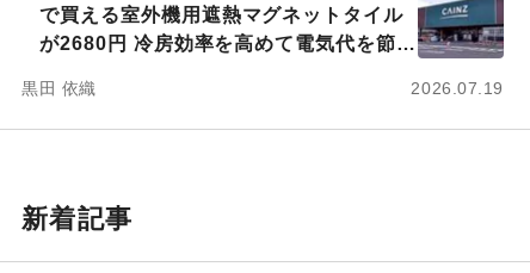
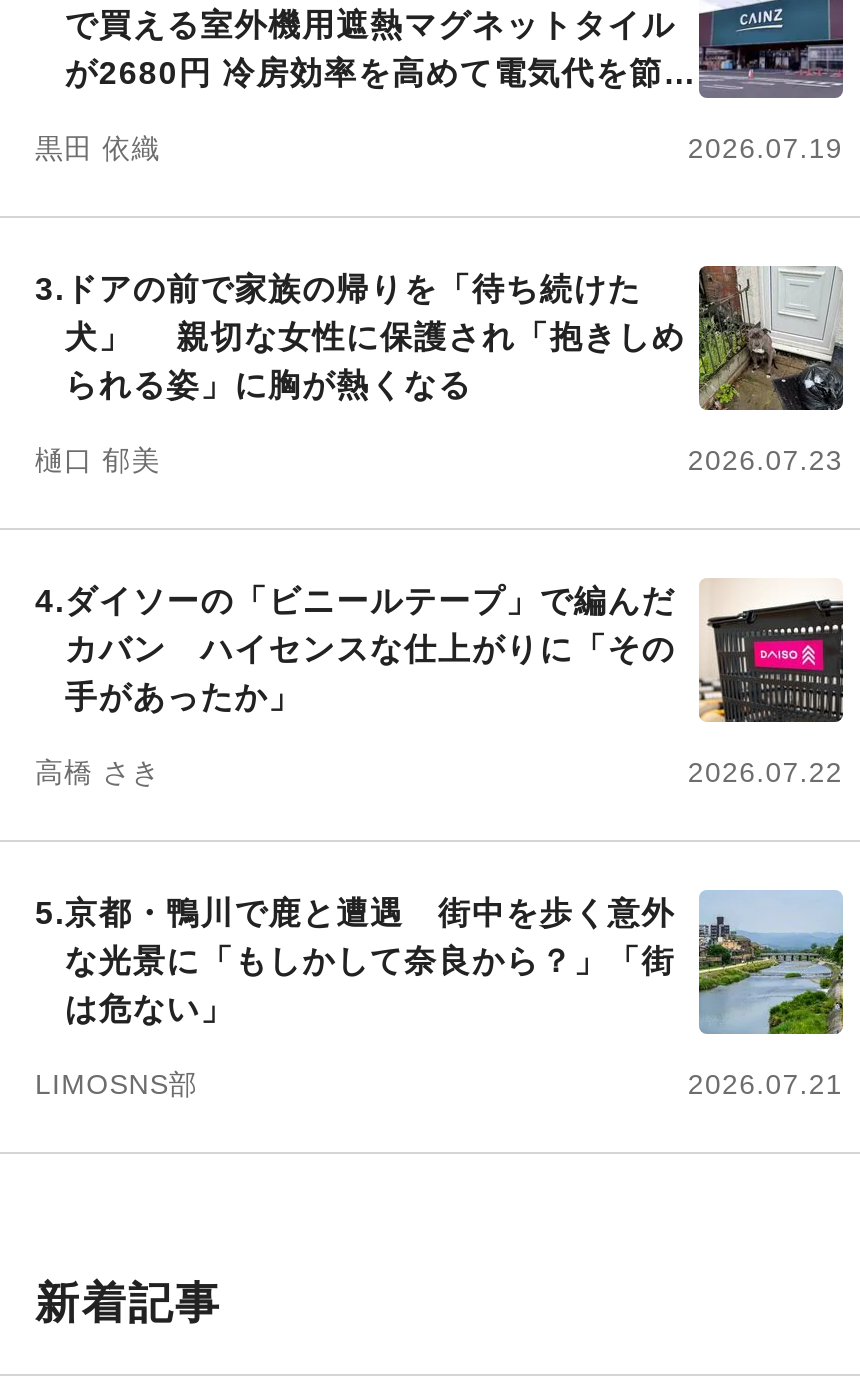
+ [image]
+ 3.ドアの前で家族の帰りを「待ち続けた
+ 犬」 親切な女性に保護され「抱きしめ
+ られる姿」に胸が熱くなる
+ 樋口 郁美
+ 2026.07.23

+ [image]
+ 4.ダイソーの「ビニールテープ」で編んだ
+ カバン ハイセンスな仕上がりに「その
+ 手があったか」
+ 高橋 さき
+ 2026.07.22

+ [image]
+ 5.京都・鴨川で鹿と遭遇 街中を歩く意外
+ な光景に「もしかして奈良から？」「街
+ は危ない」
+ LIMOSNS部
+ 2026.07.21
